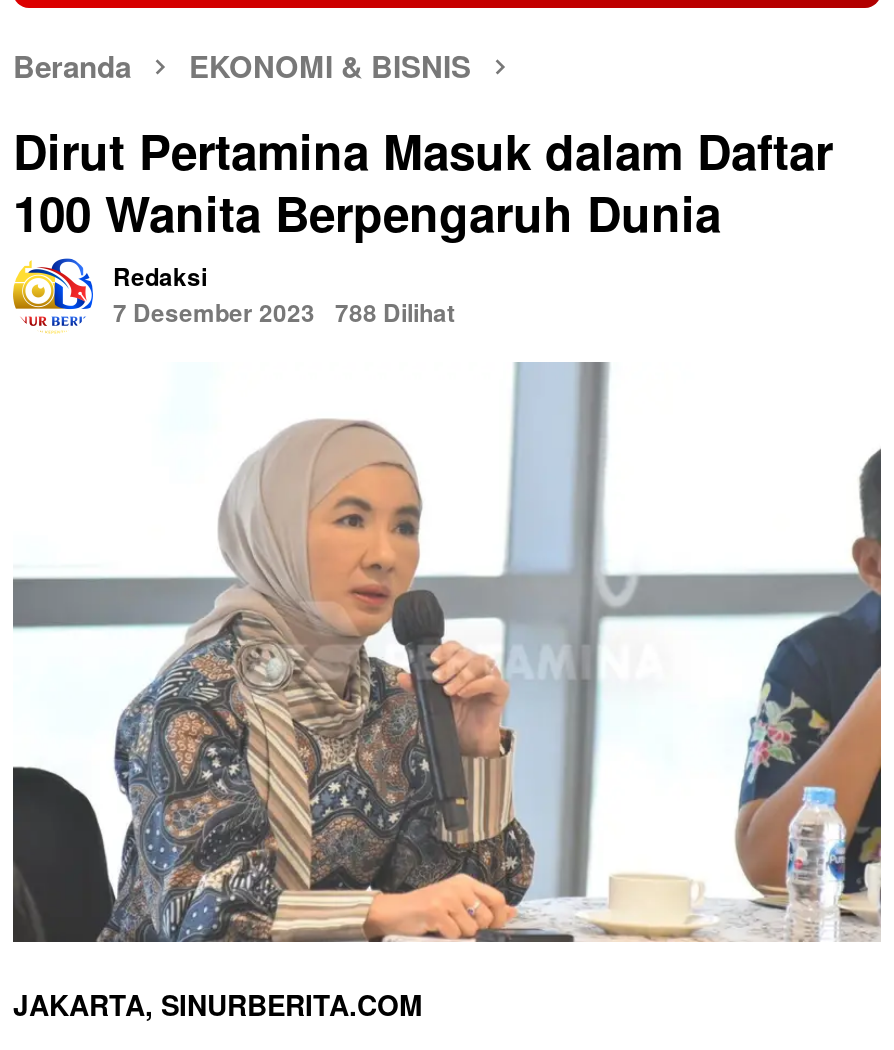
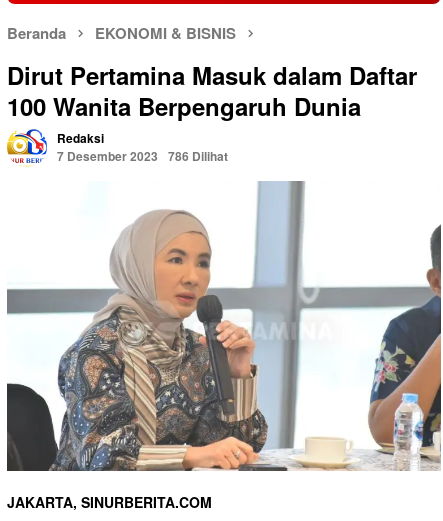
- 7 Desember 2023 788 Dilihat
+ 7 Desember 2023 786 Dilihat
